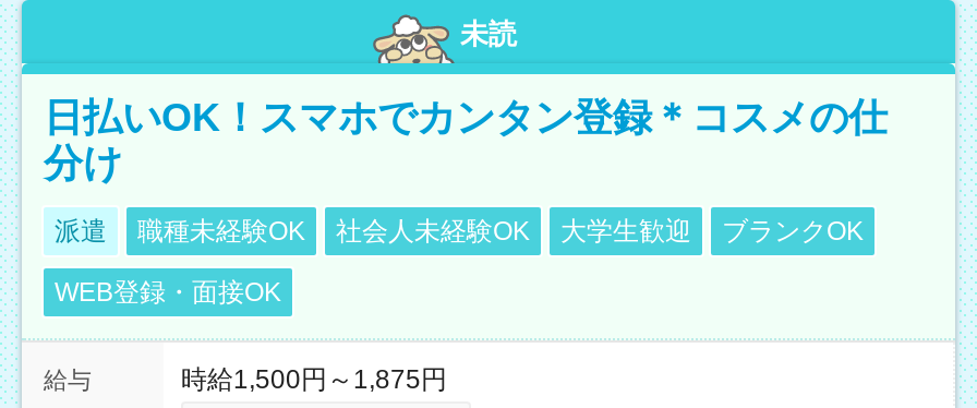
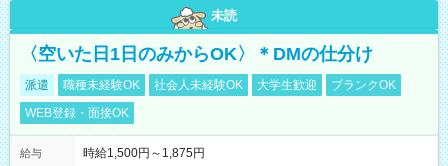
- 日払いOK！スマホでカンタン登録＊コスメの仕
- 分け
+ 〈空いた日1日のみからOK〉＊DMの仕分け
